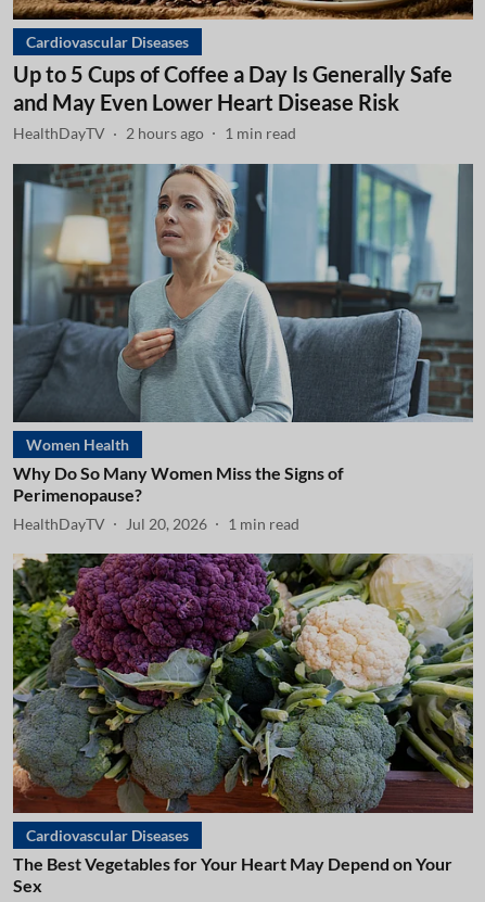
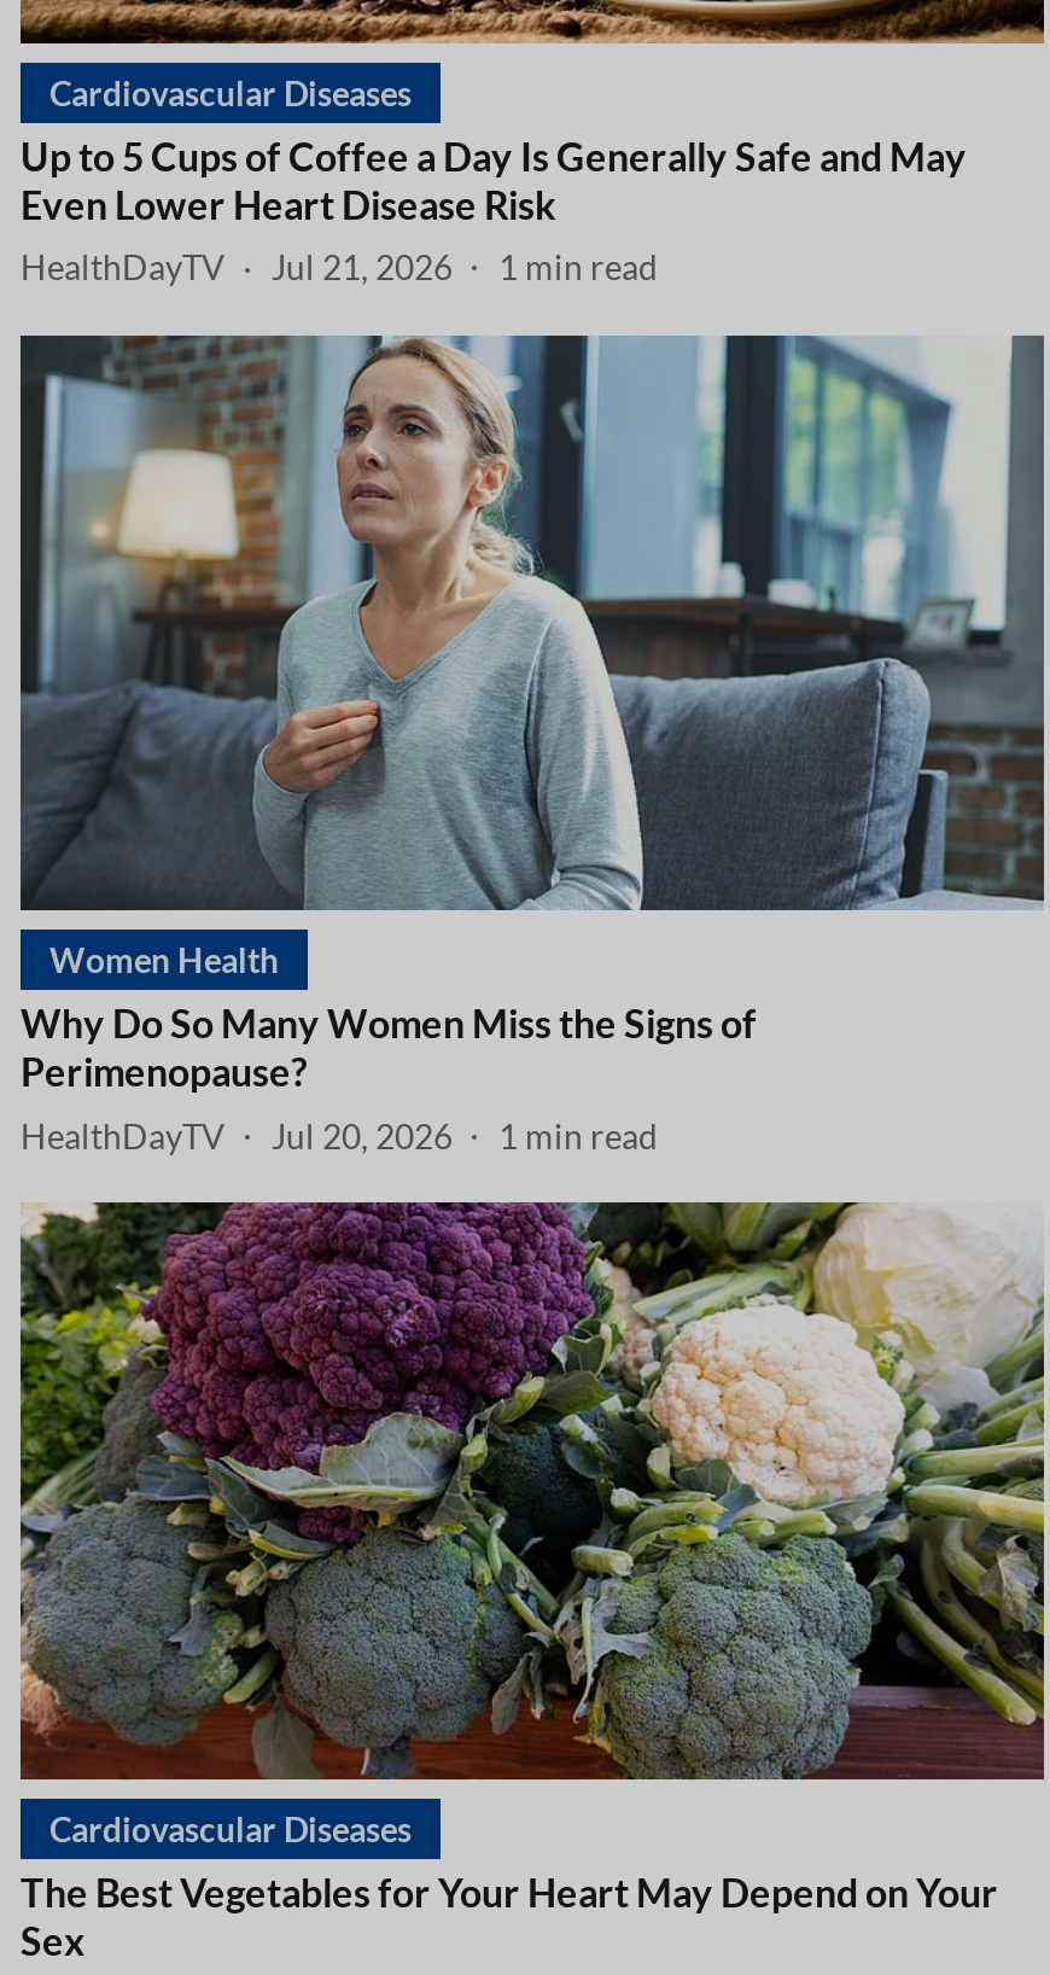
- HealthDayTV 2 hours ago 1 min read
+ HealthDayTV Jul 21, 2026 1 min read
